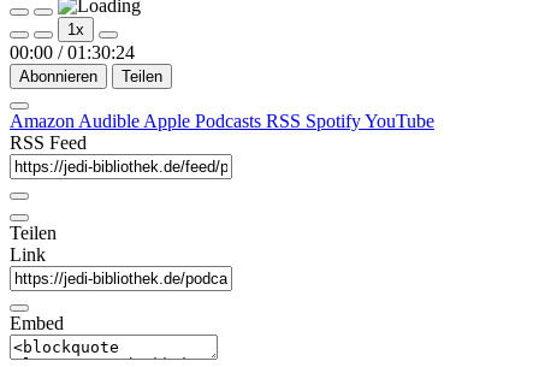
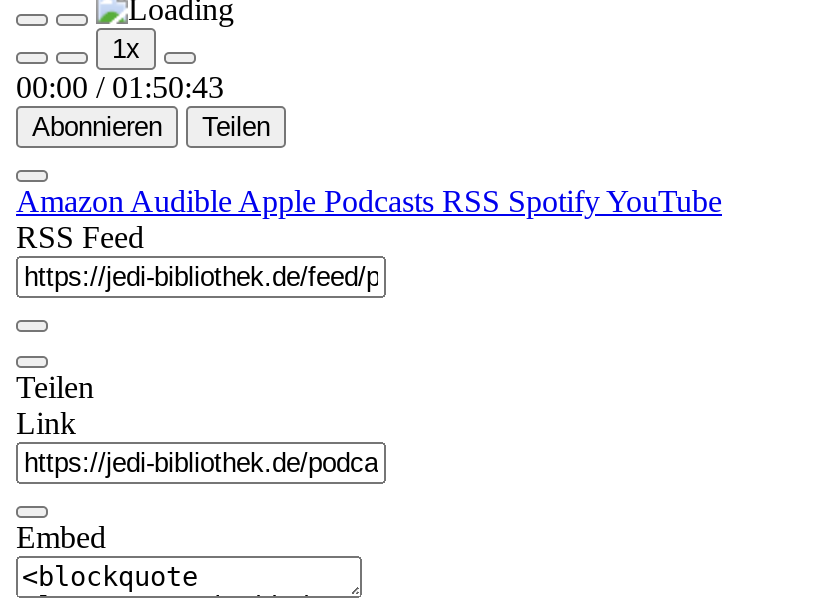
- 00:00 / 01:30:24
+ 00:00 / 01:50:43
